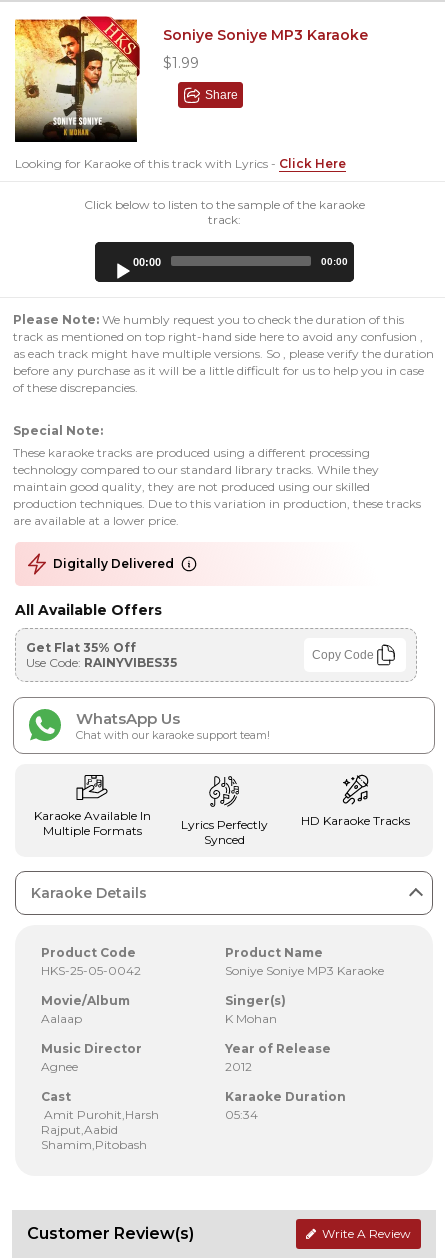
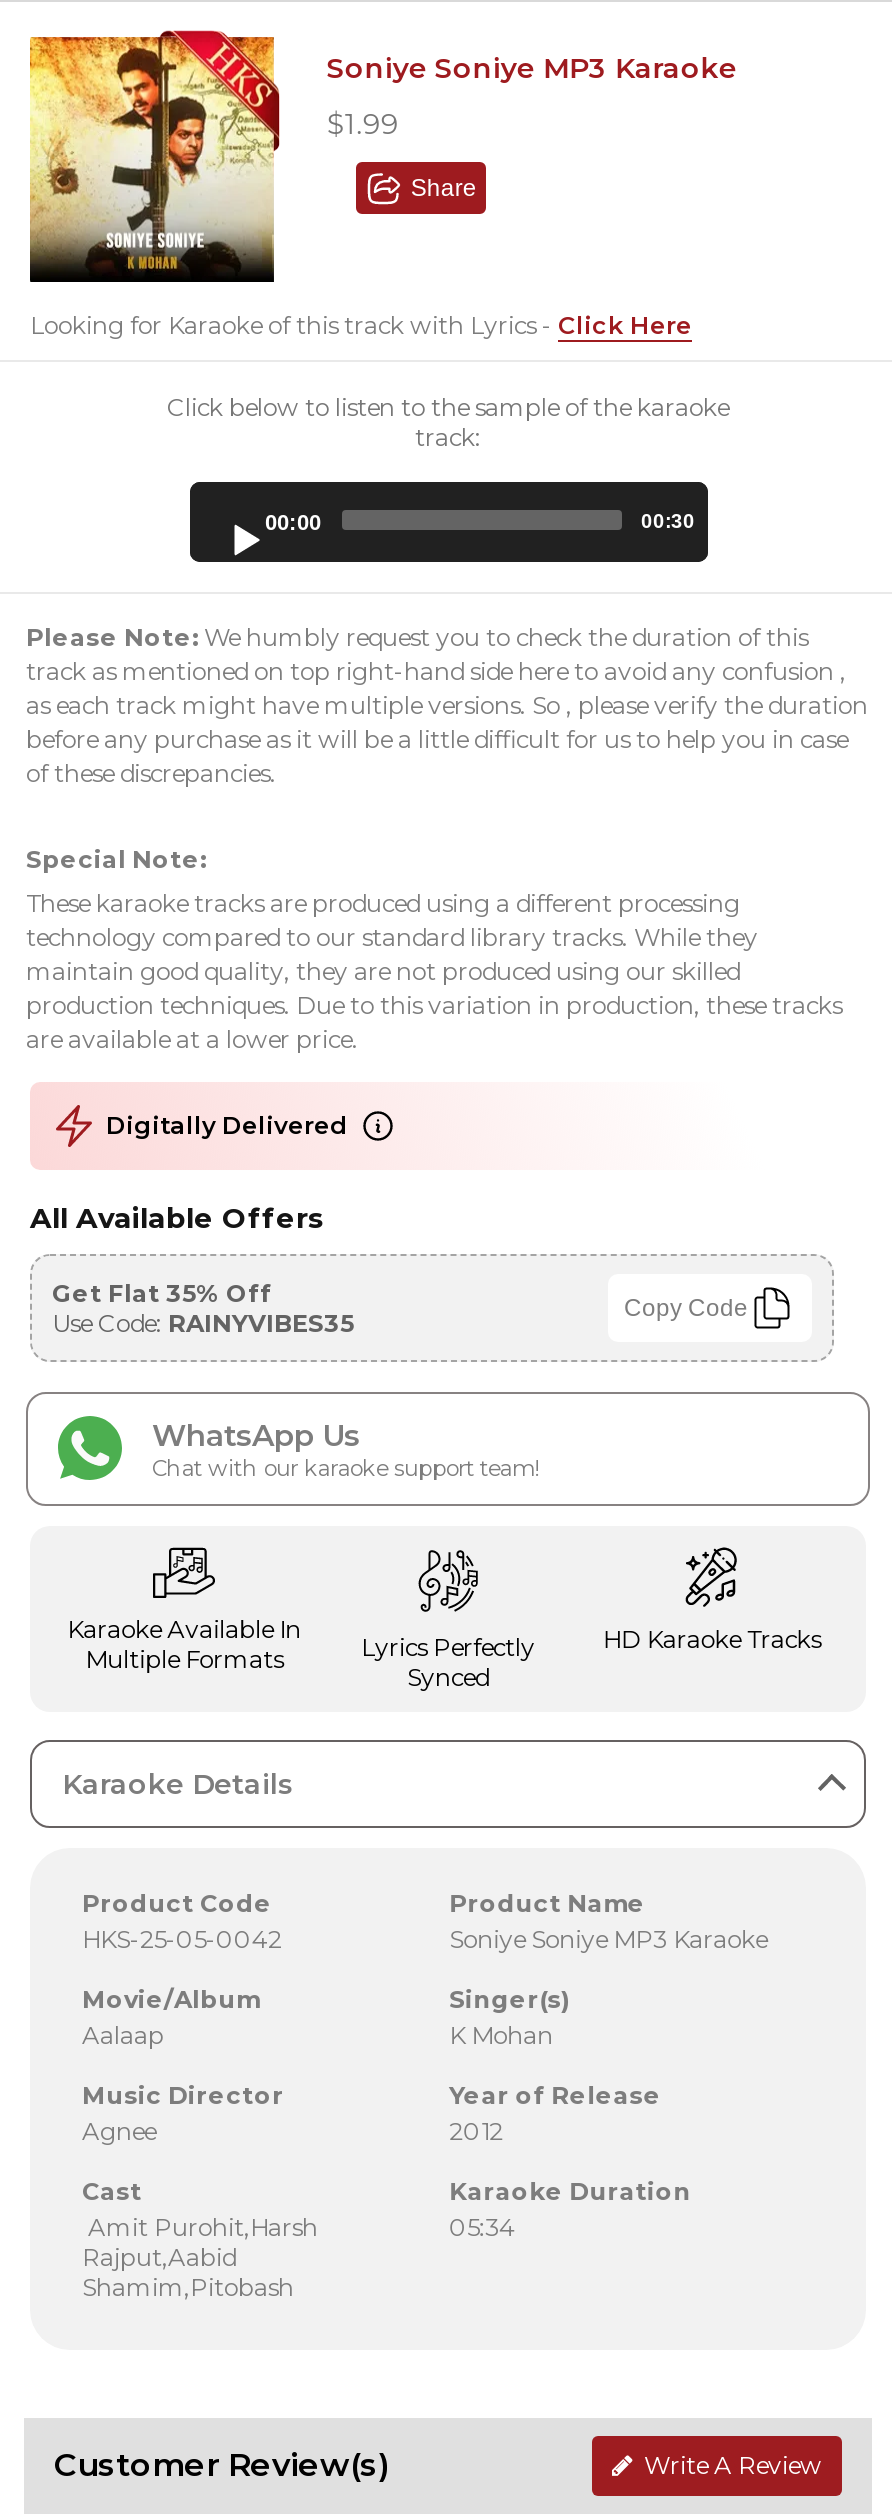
- 00:00
+ 00:30
